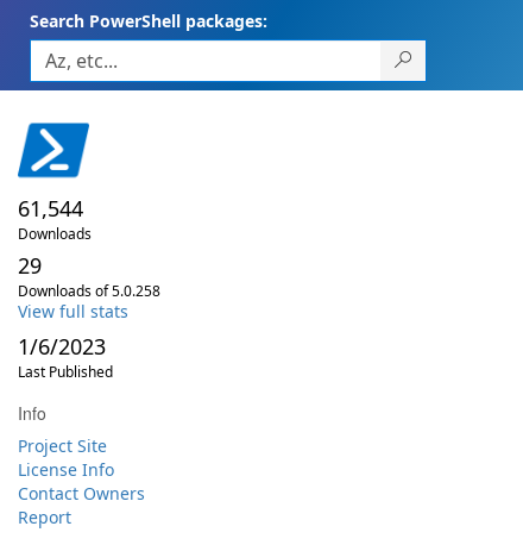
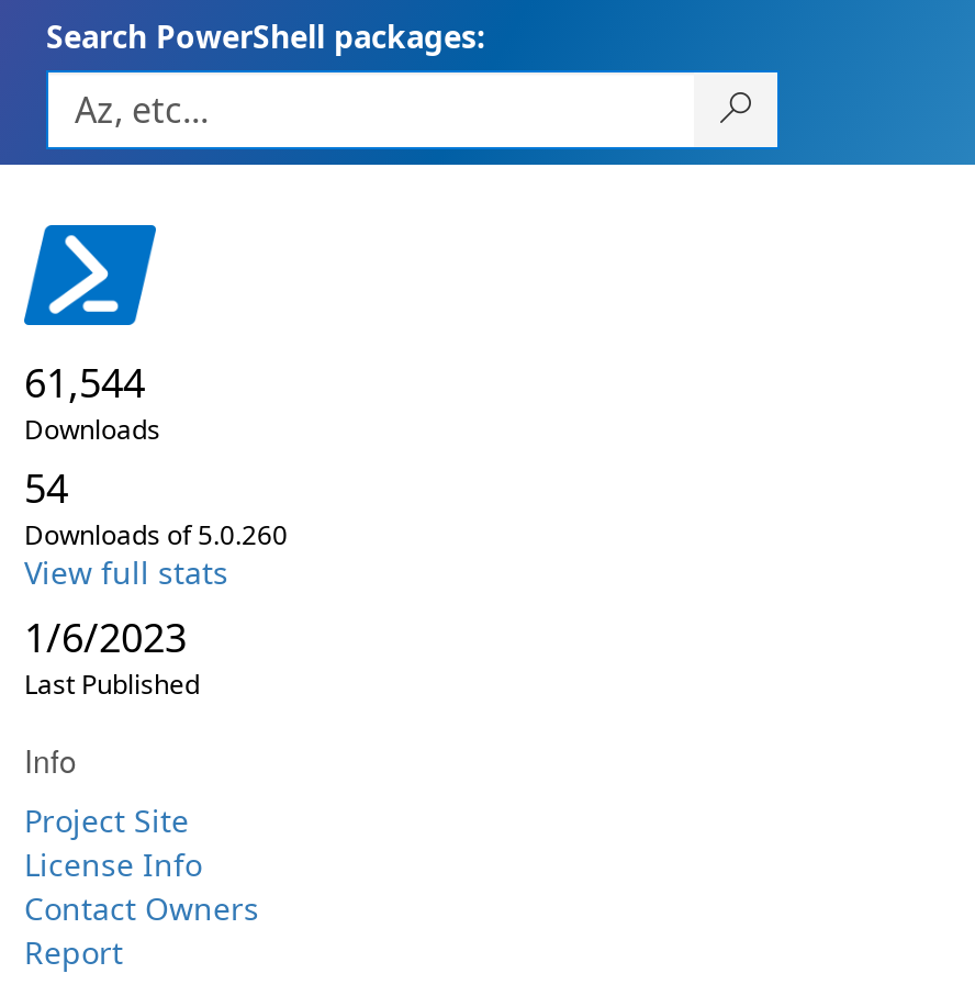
- 29
+ 54

- Downloads of 5.0.258
+ Downloads of 5.0.260
